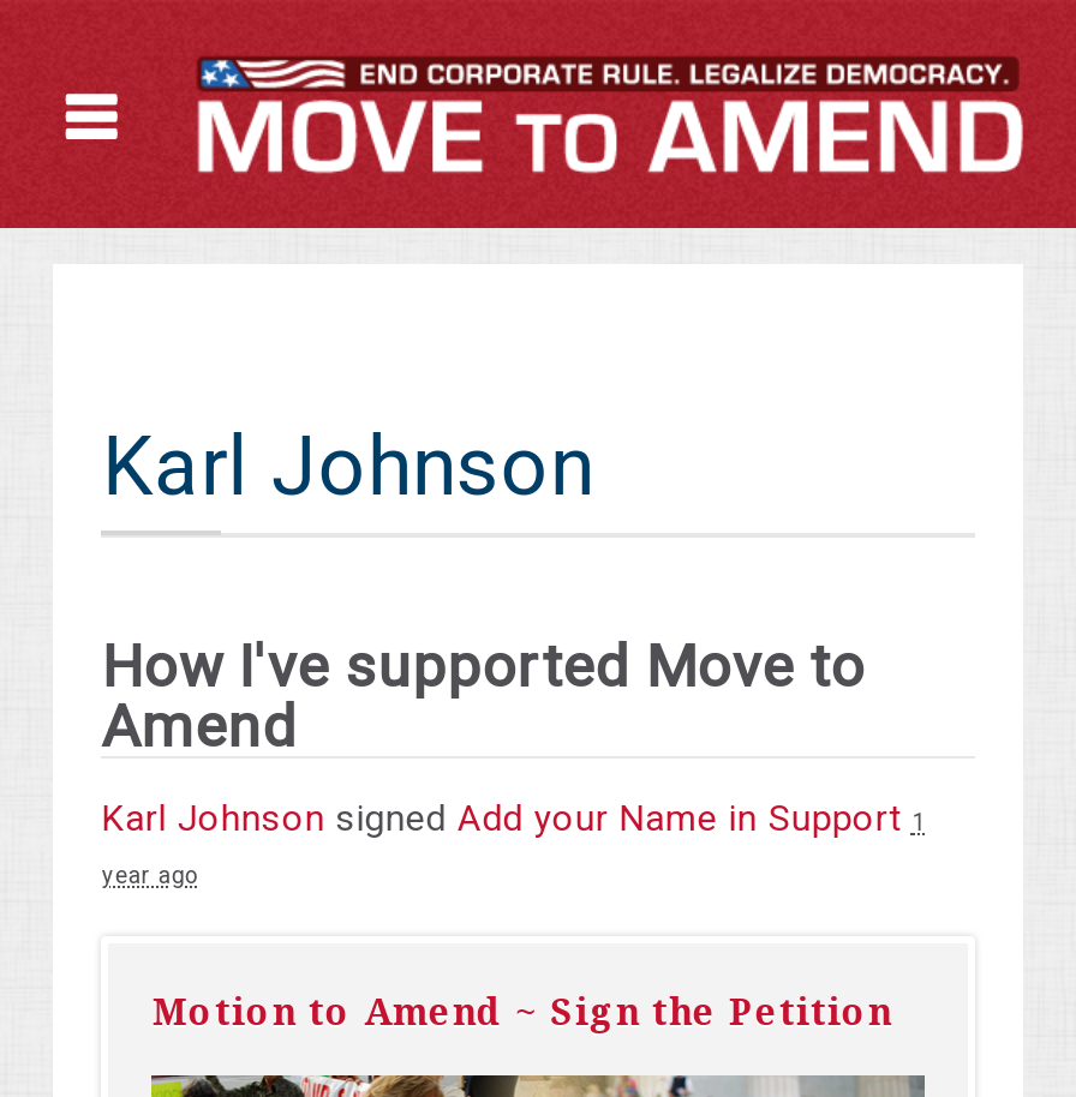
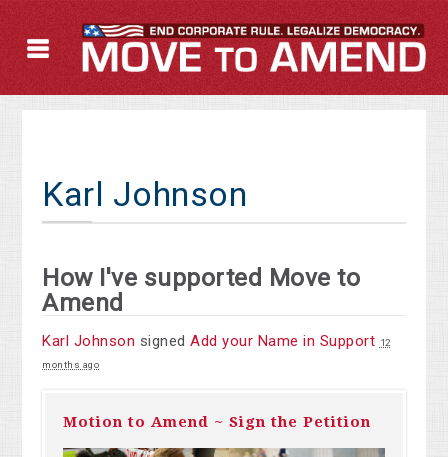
- Karl Johnson signed Add your Name in Support 1
+ Karl Johnson signed Add your Name in Support 12

- year ago
+ months ago
